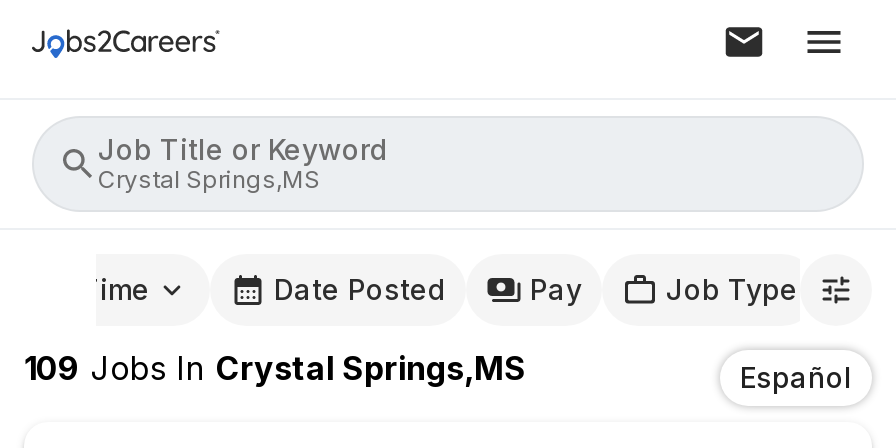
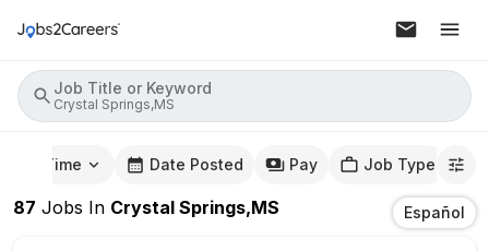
- 109 Jobs In Crystal Springs,MS
+ 87 Jobs In Crystal Springs,MS
